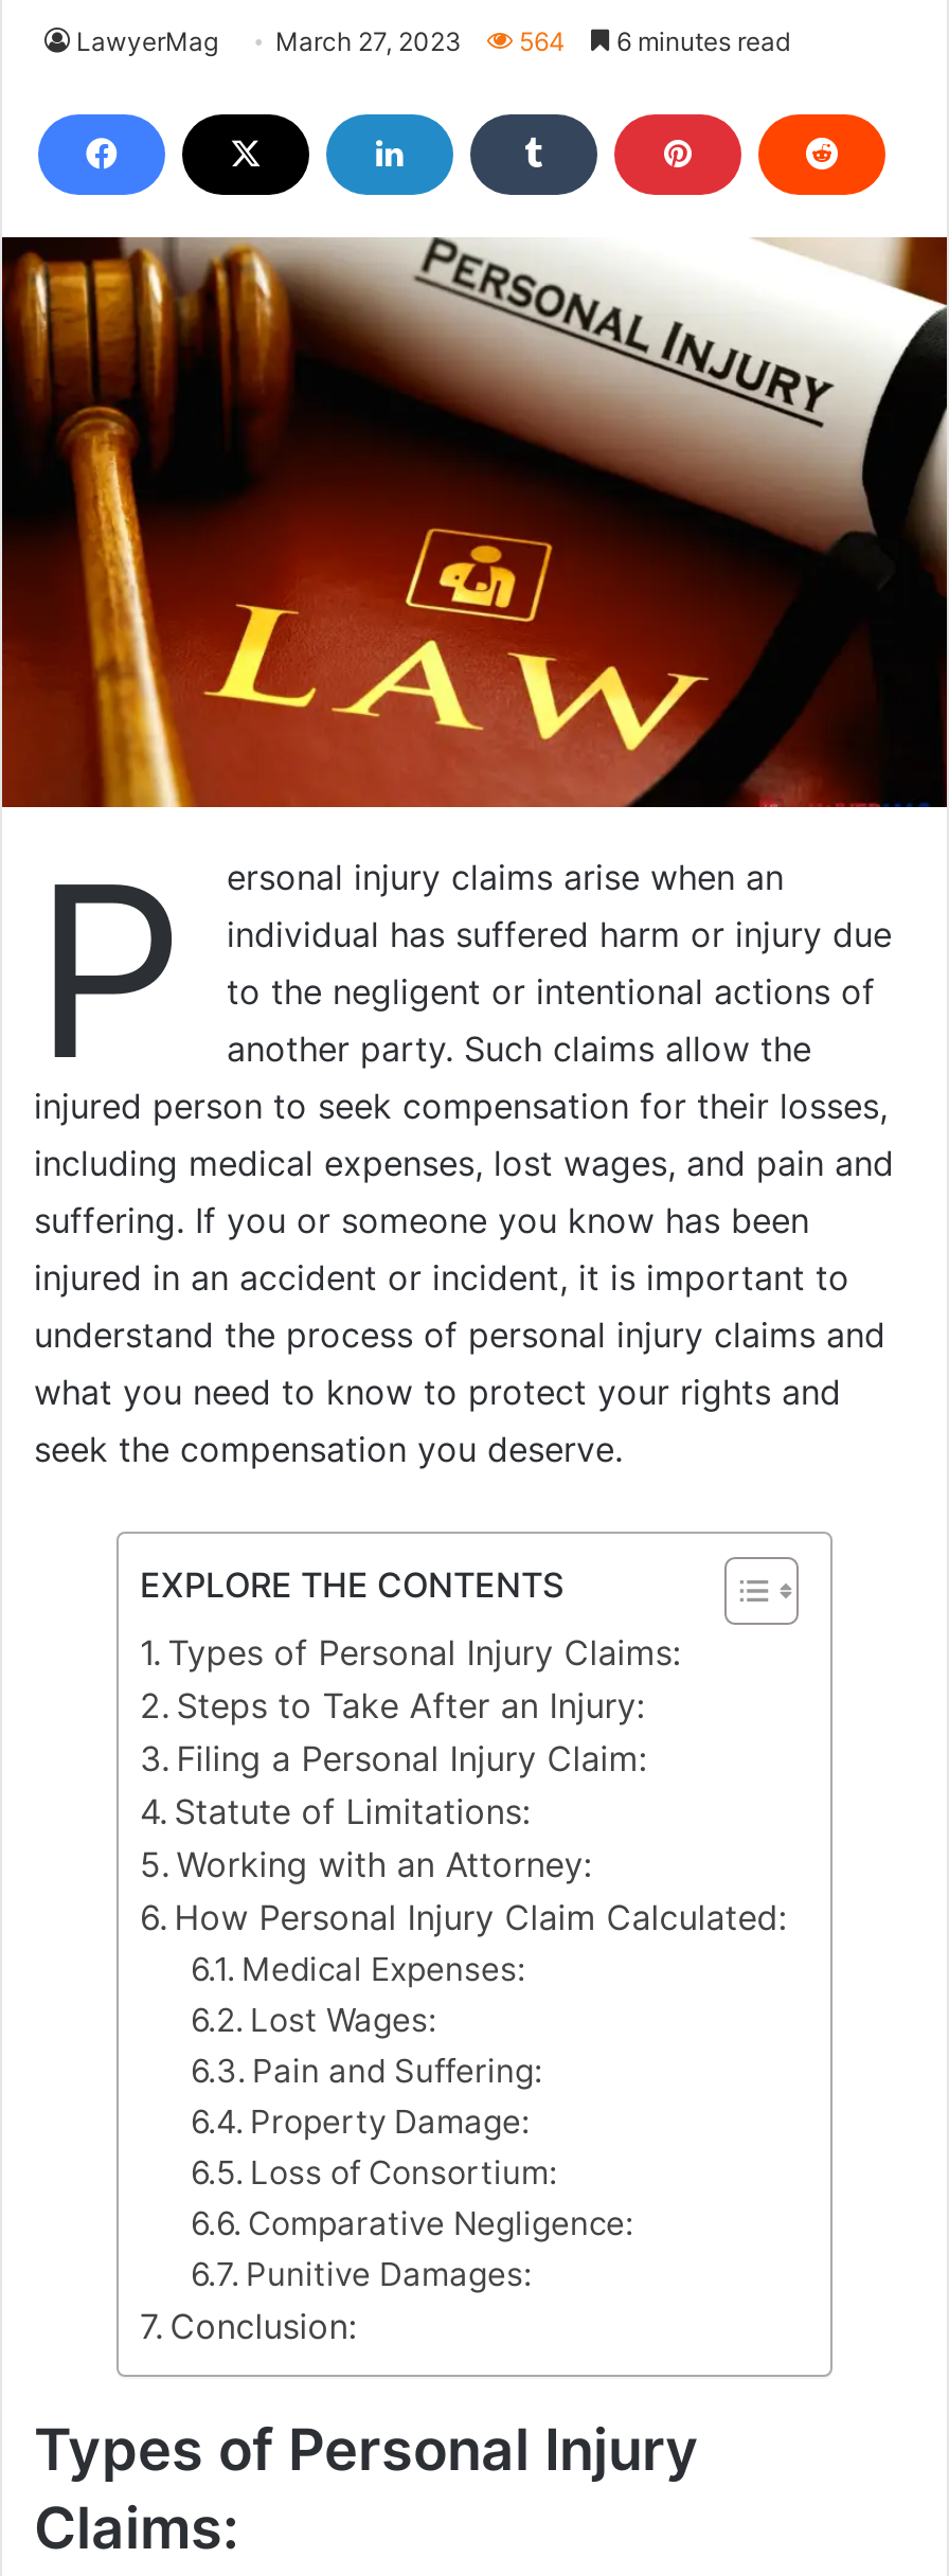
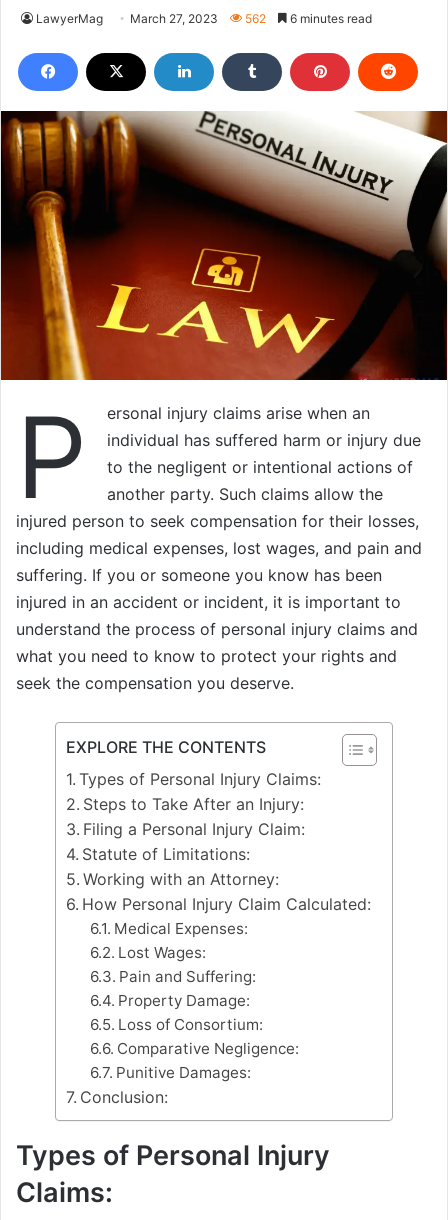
- LawyerMag March 27, 2023 564 6 minutes read
+ LawyerMag March 27, 2023 562 6 minutes read
